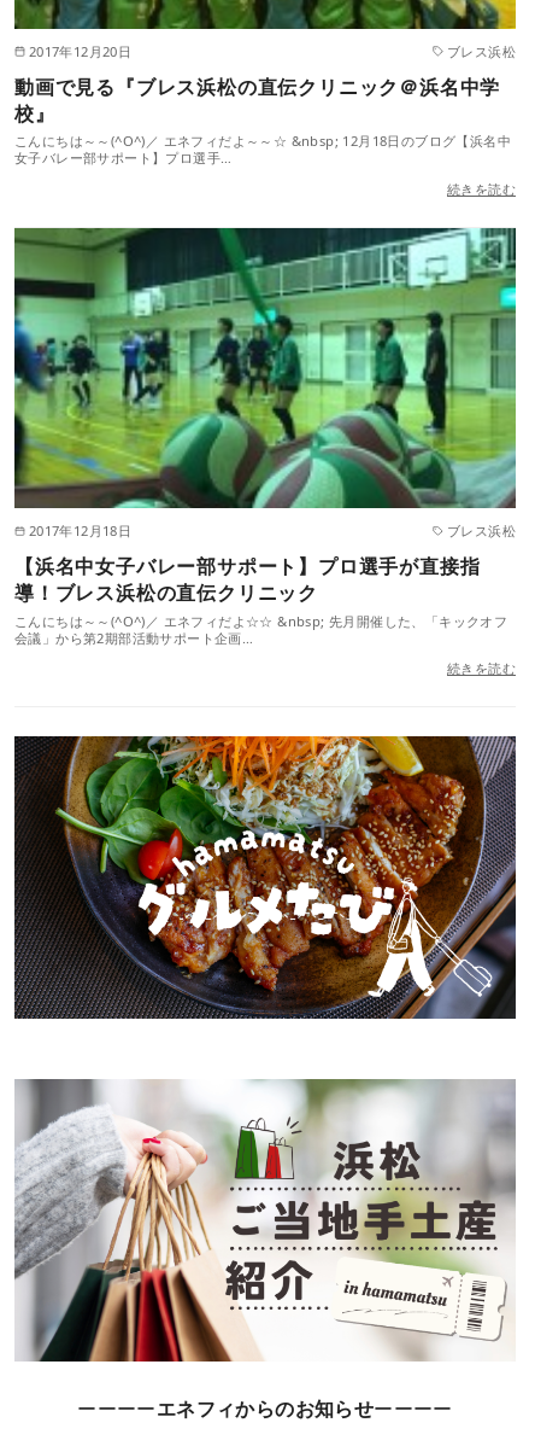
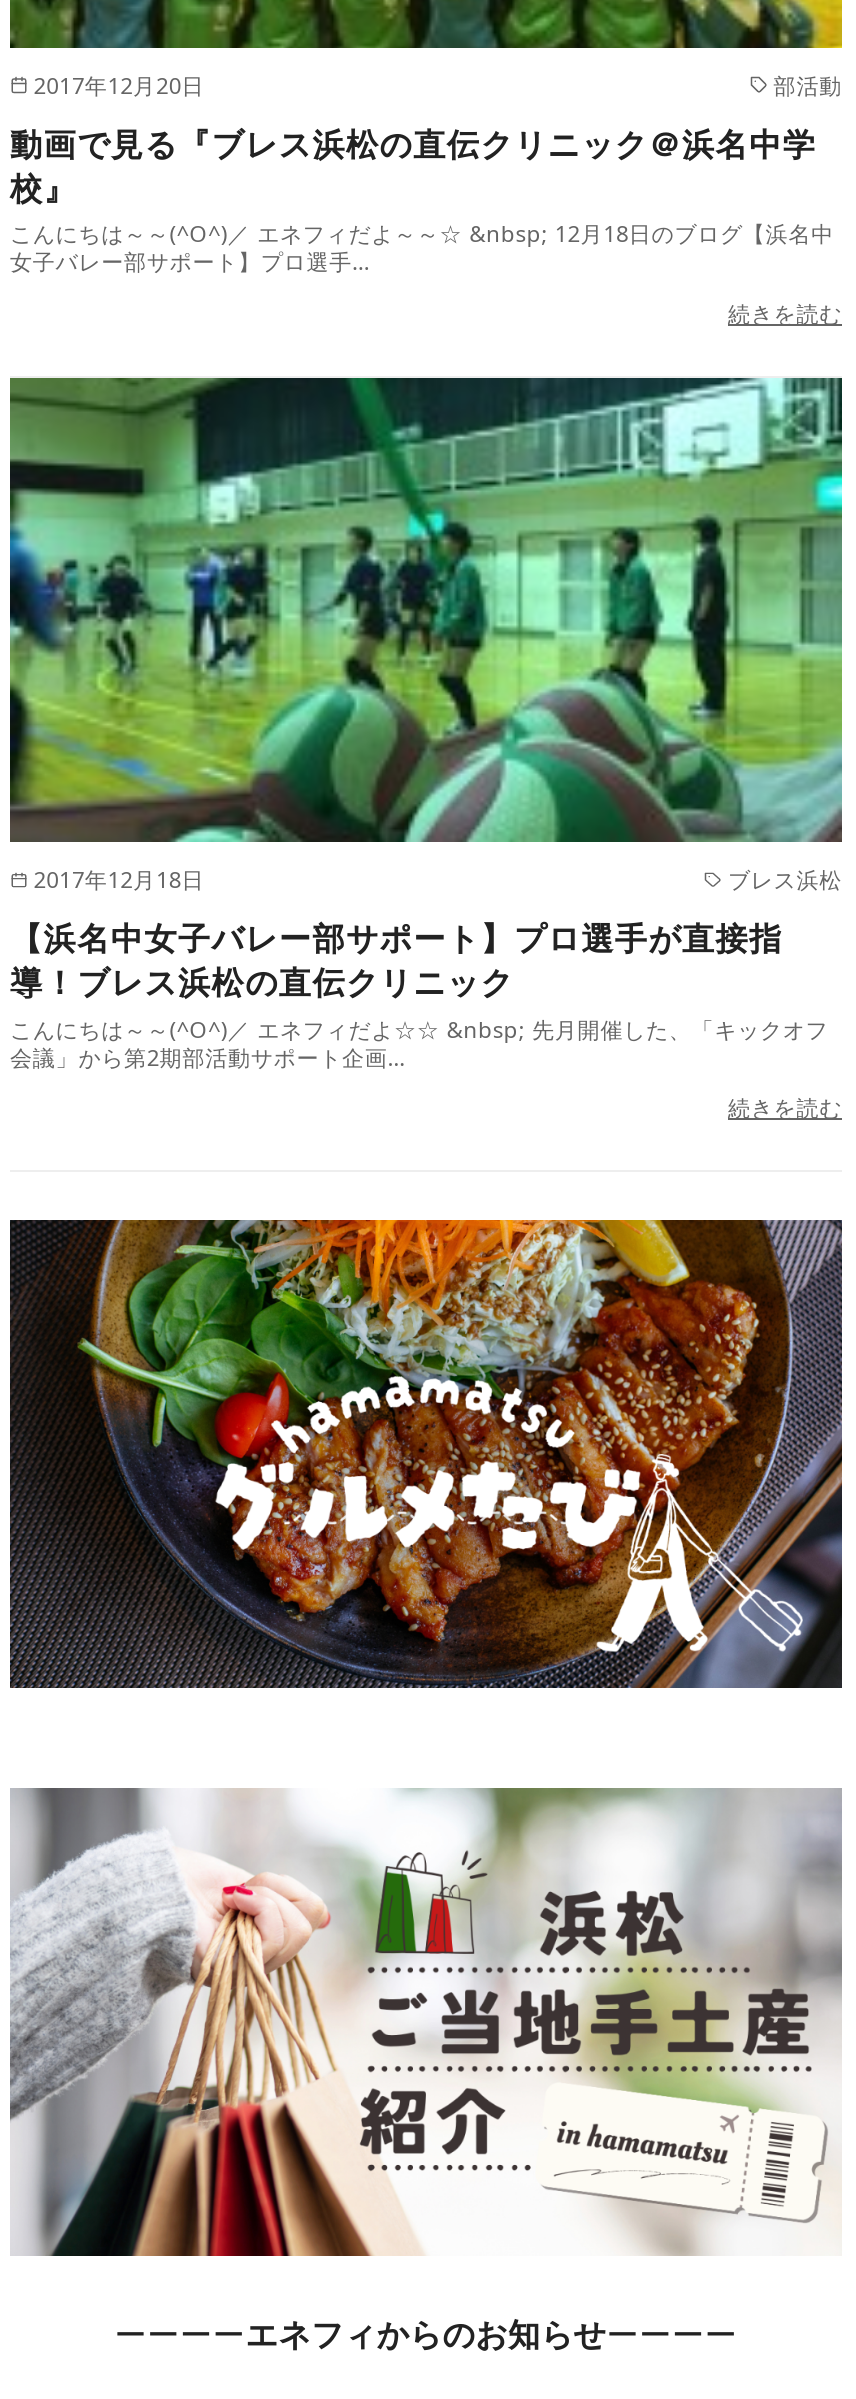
- ブレス浜松
+ 部活動
